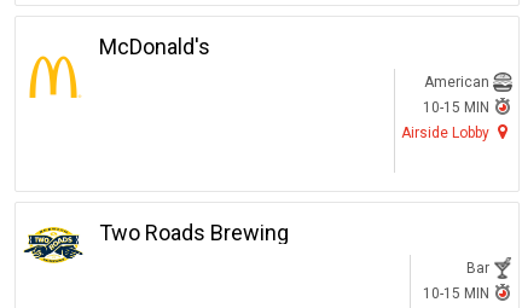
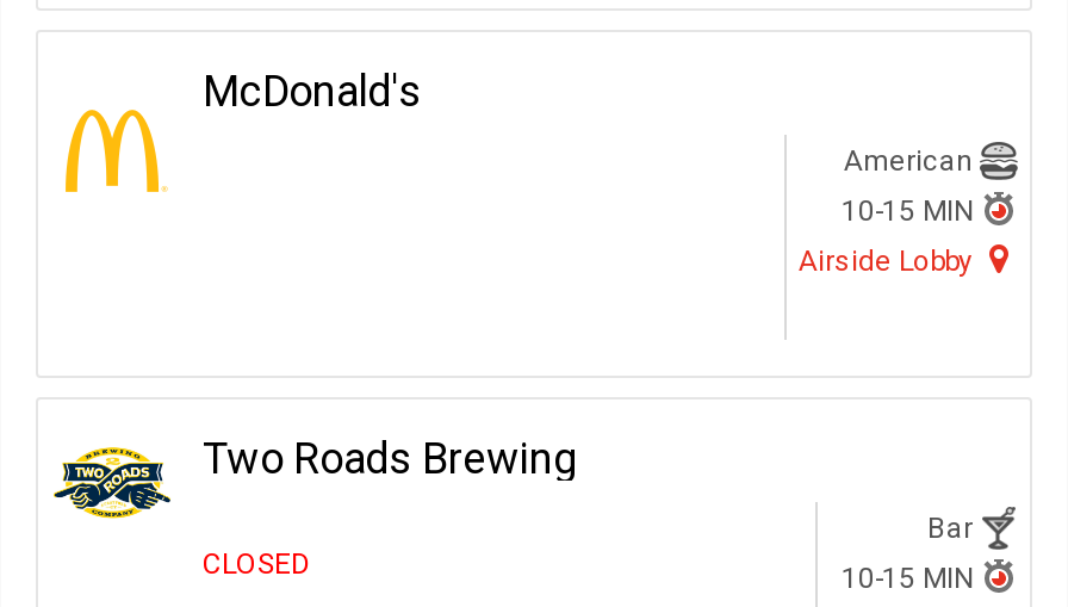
+ CLOSED
